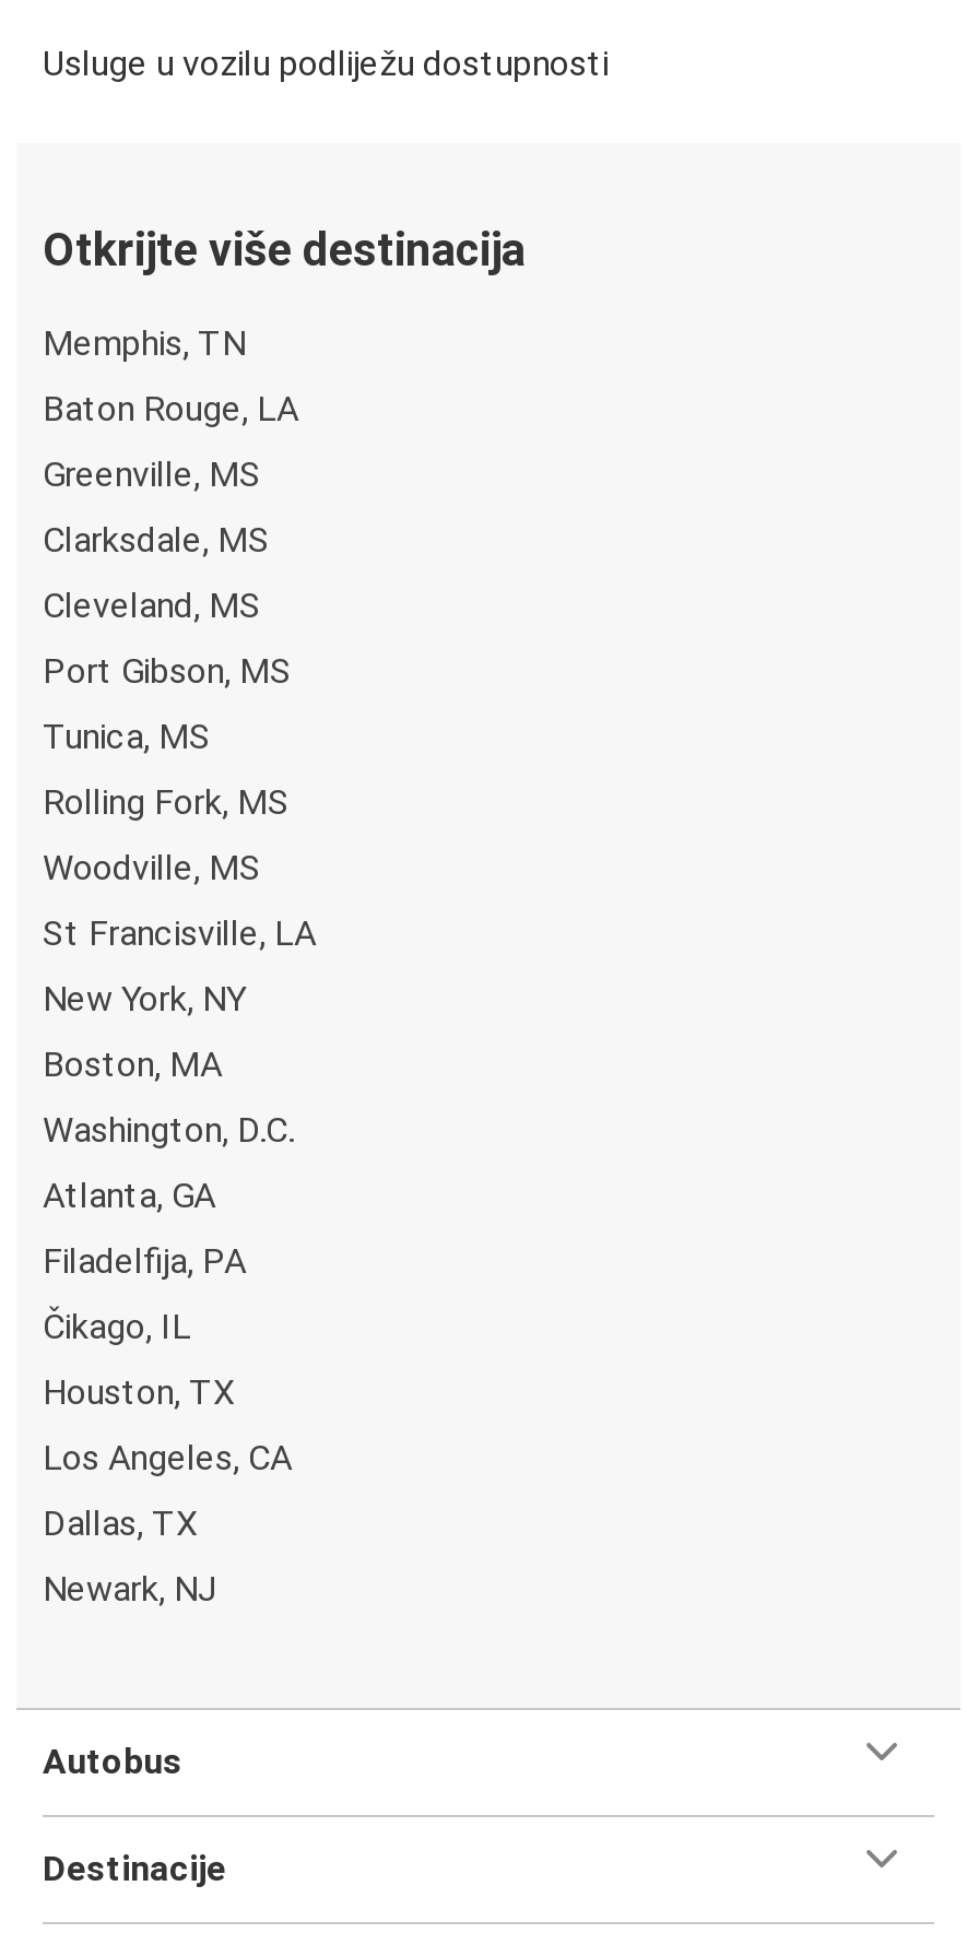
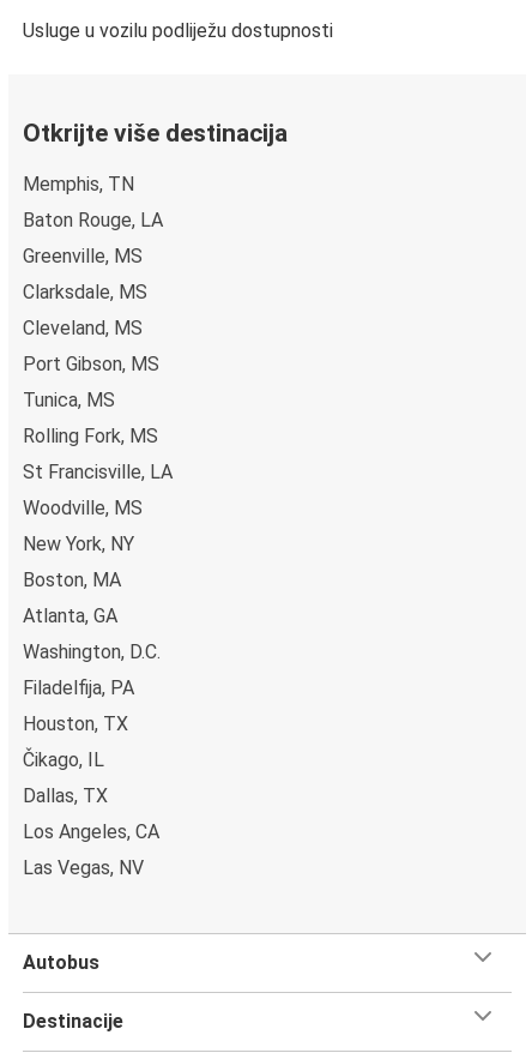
moved down: Woodville, MS

moved up: St Francisville, LA

moved down: Washington, D.C.

moved up: Atlanta, GA

moved down: Čikago, IL

moved up: Houston, TX

moved down: Los Angeles, CA

moved up: Dallas, TX

- Newark, NJ
+ Las Vegas, NV
